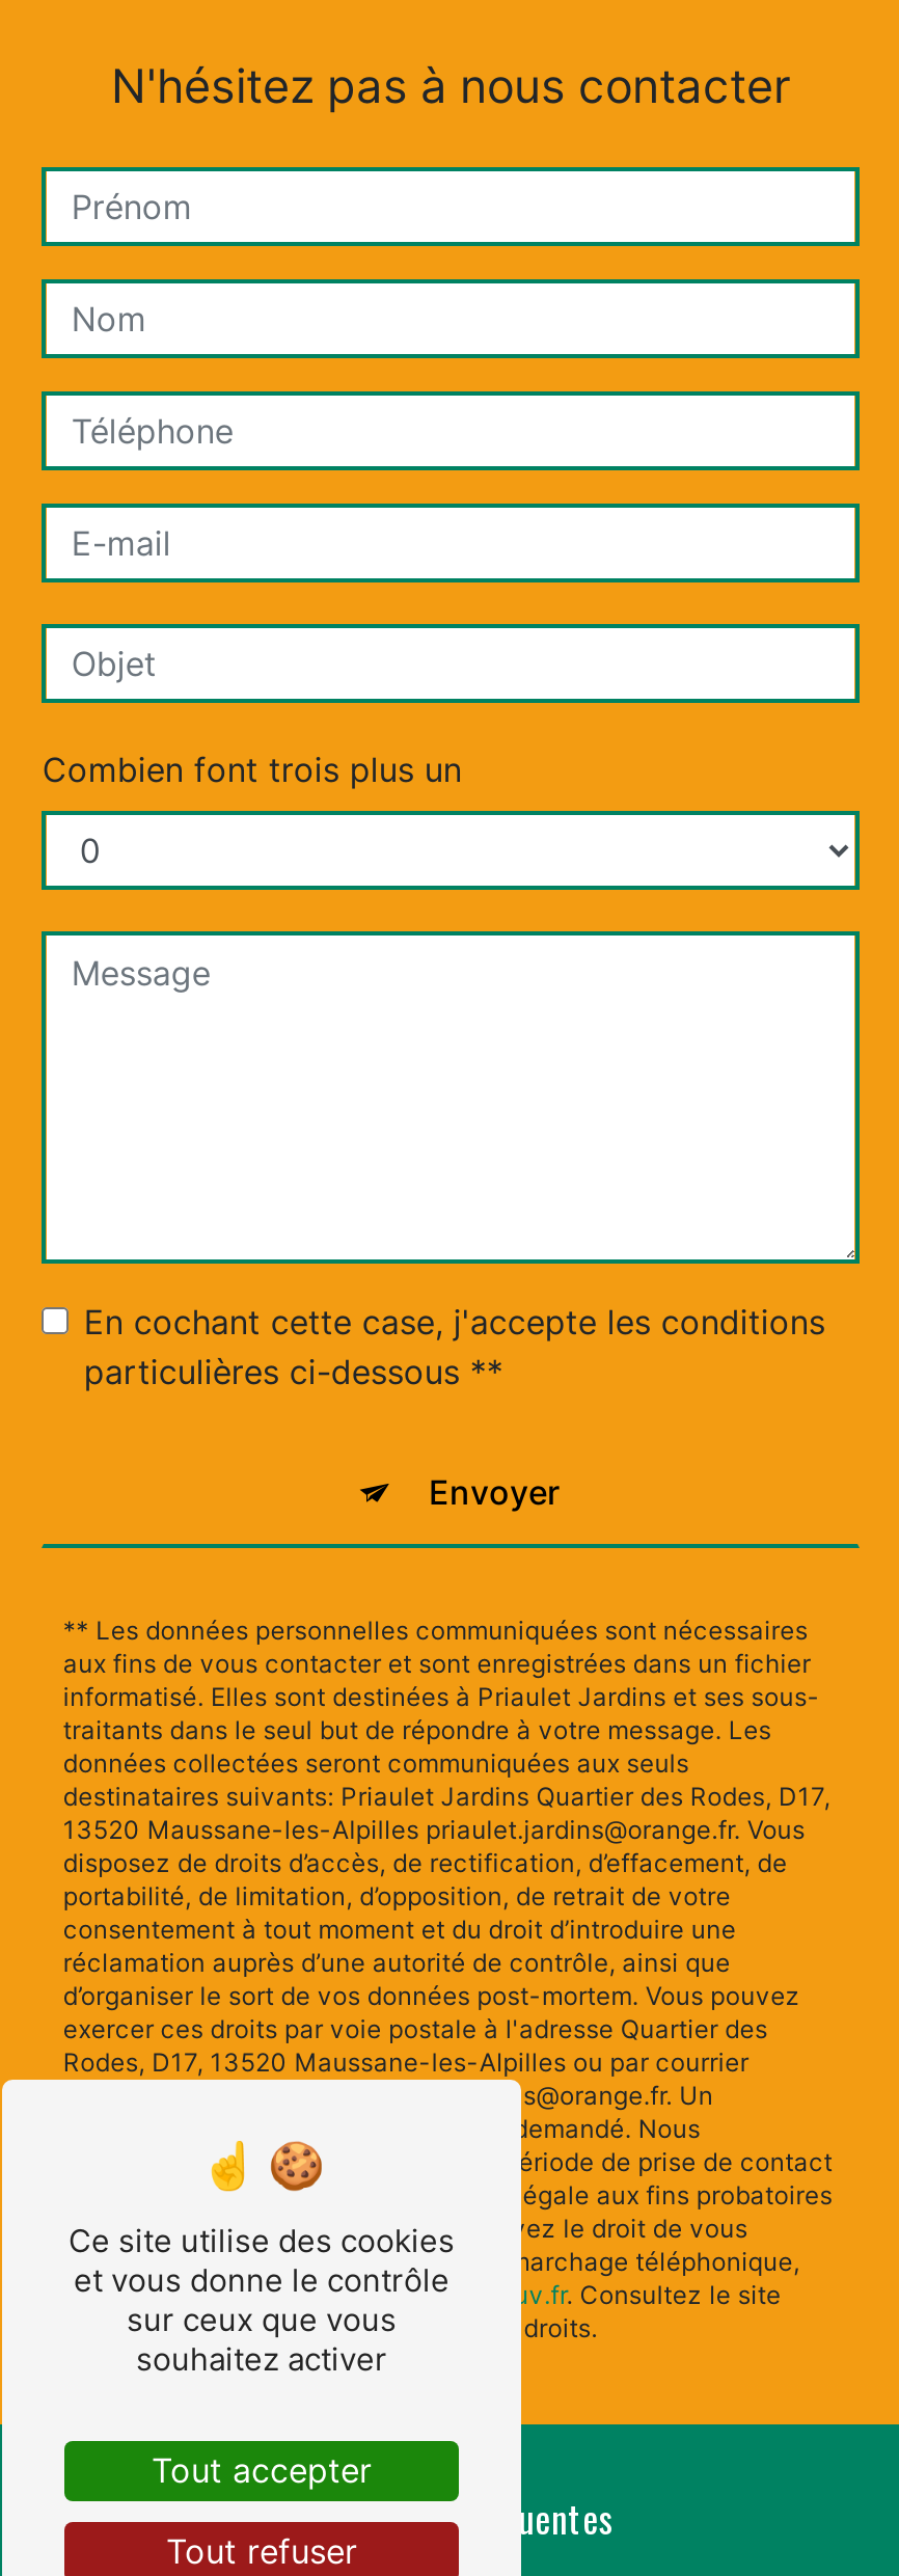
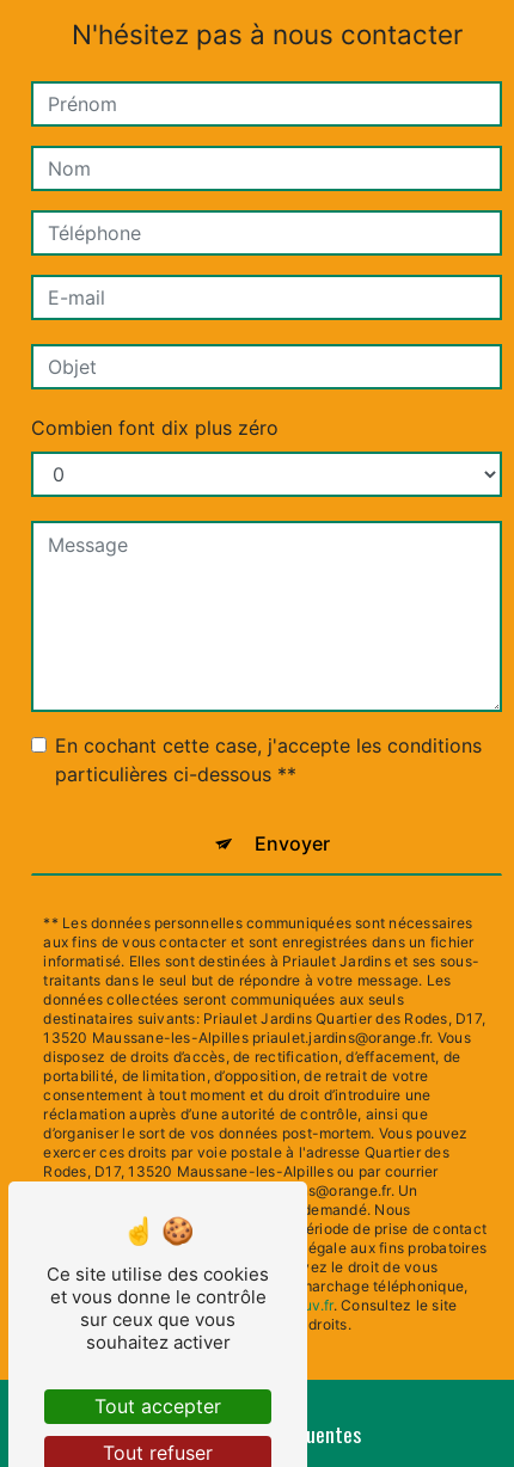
- Combien font trois plus un
+ Combien font dix plus zéro
